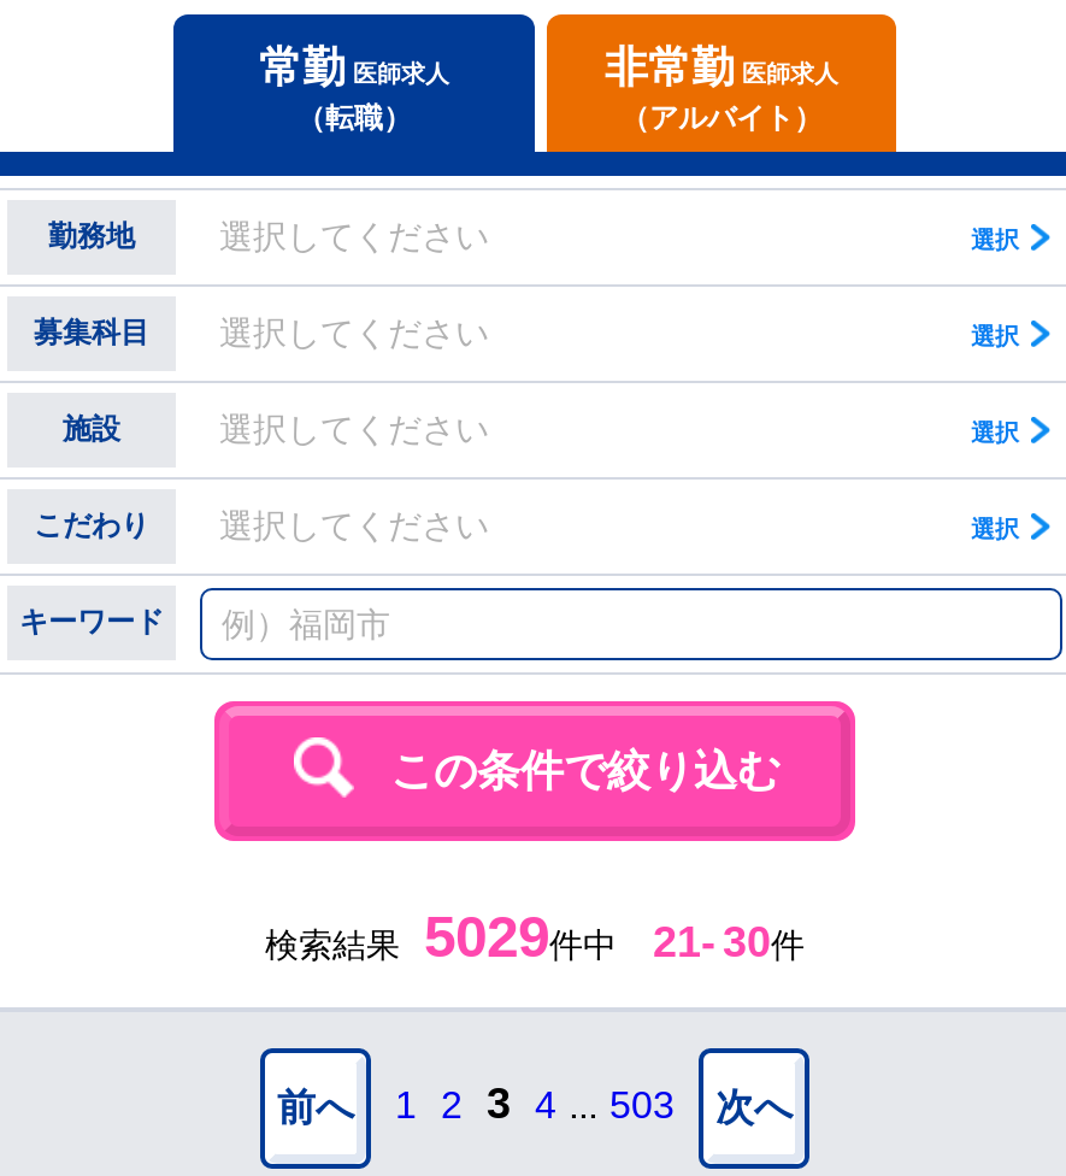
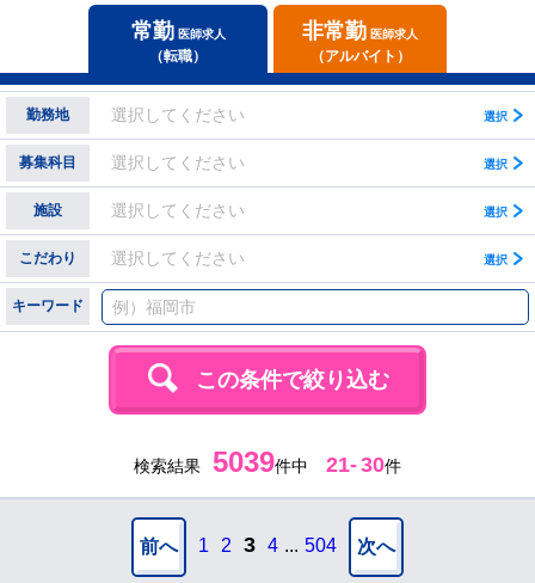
- 検索結果 5029件中 21- 30件
+ 検索結果 5039件中 21- 30件

- 前へ 1 2 3 4 ... 503 次へ
+ 前へ 1 2 3 4 ... 504 次へ
